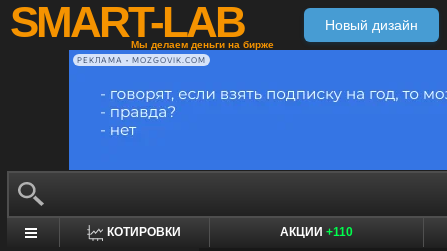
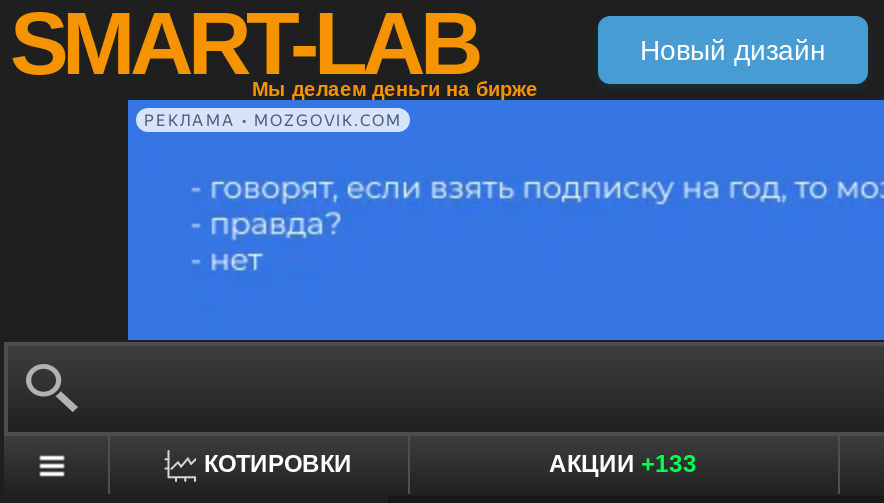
- АКЦИИ +110
+ АКЦИИ +133
